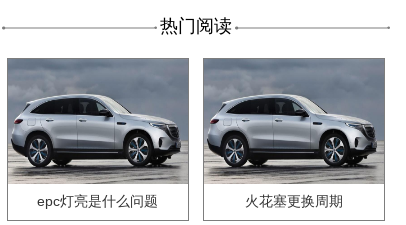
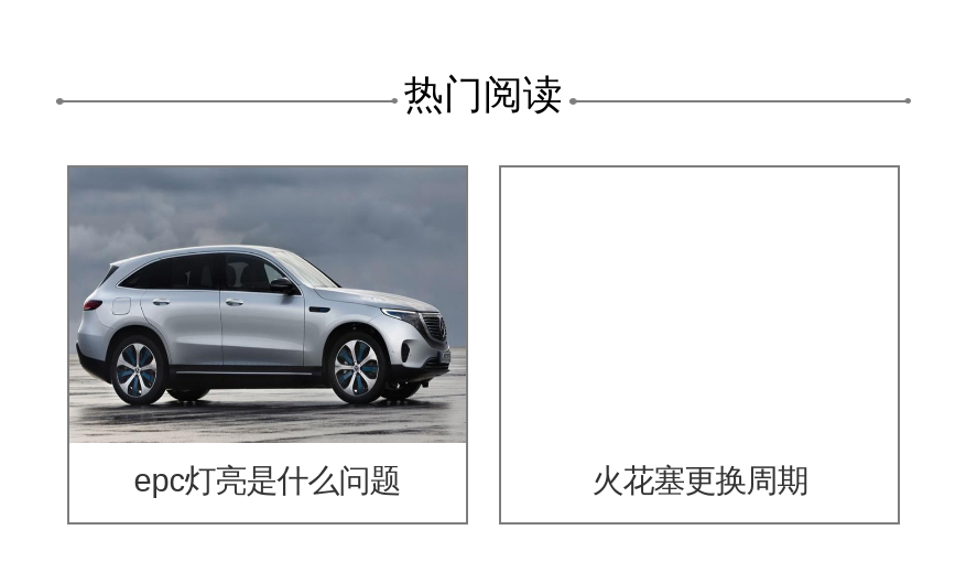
- [image]
